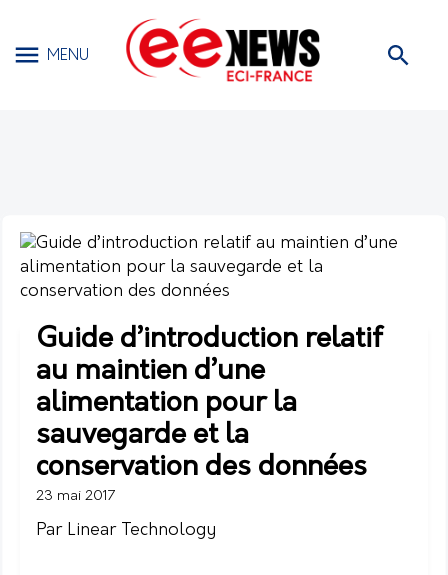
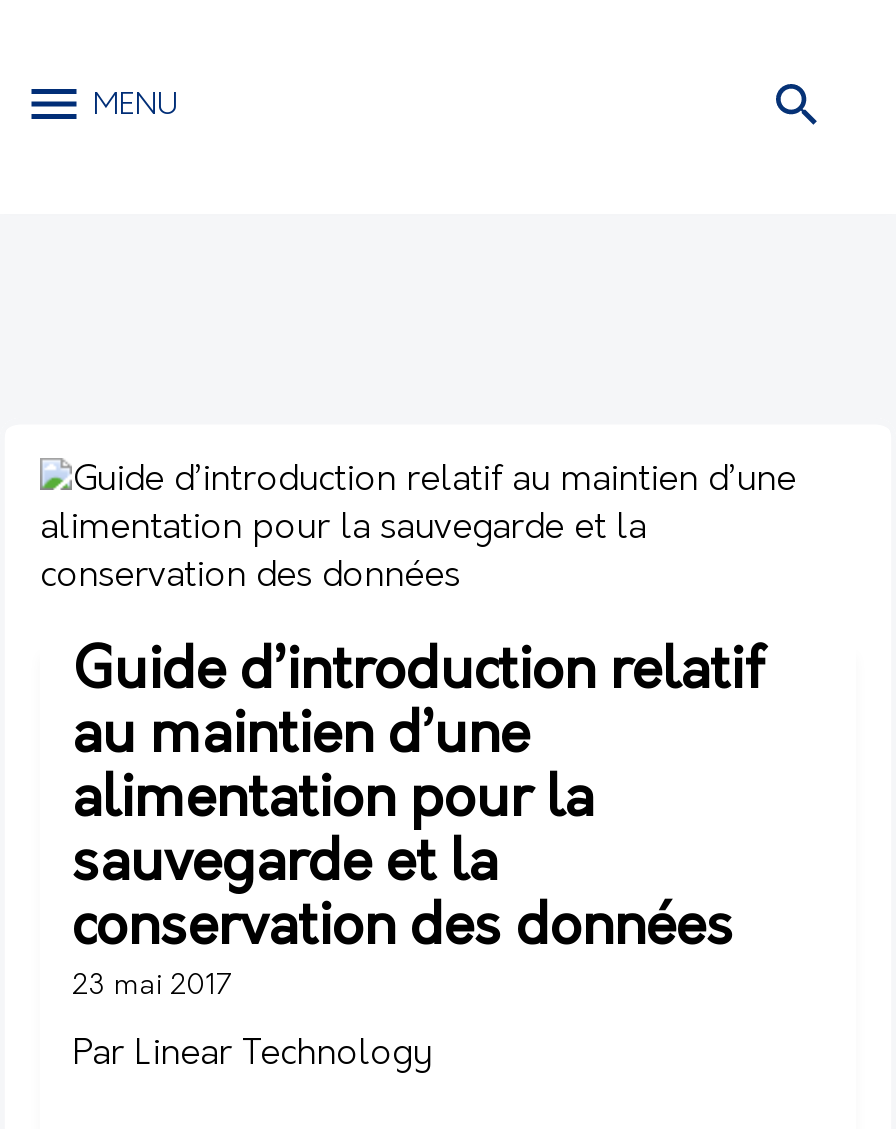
- [image]
